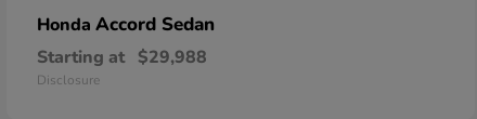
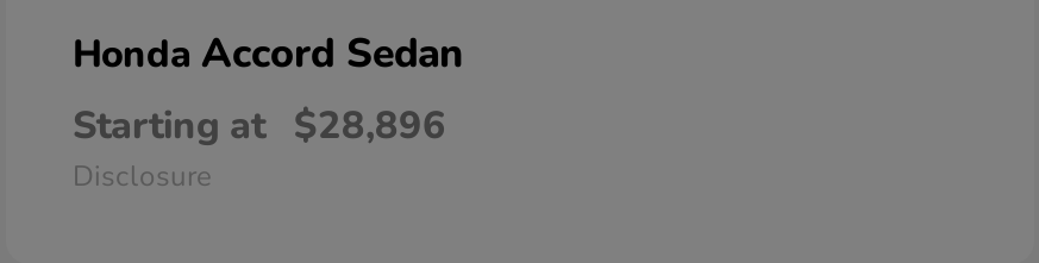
- Starting at $29,988
+ Starting at $28,896
